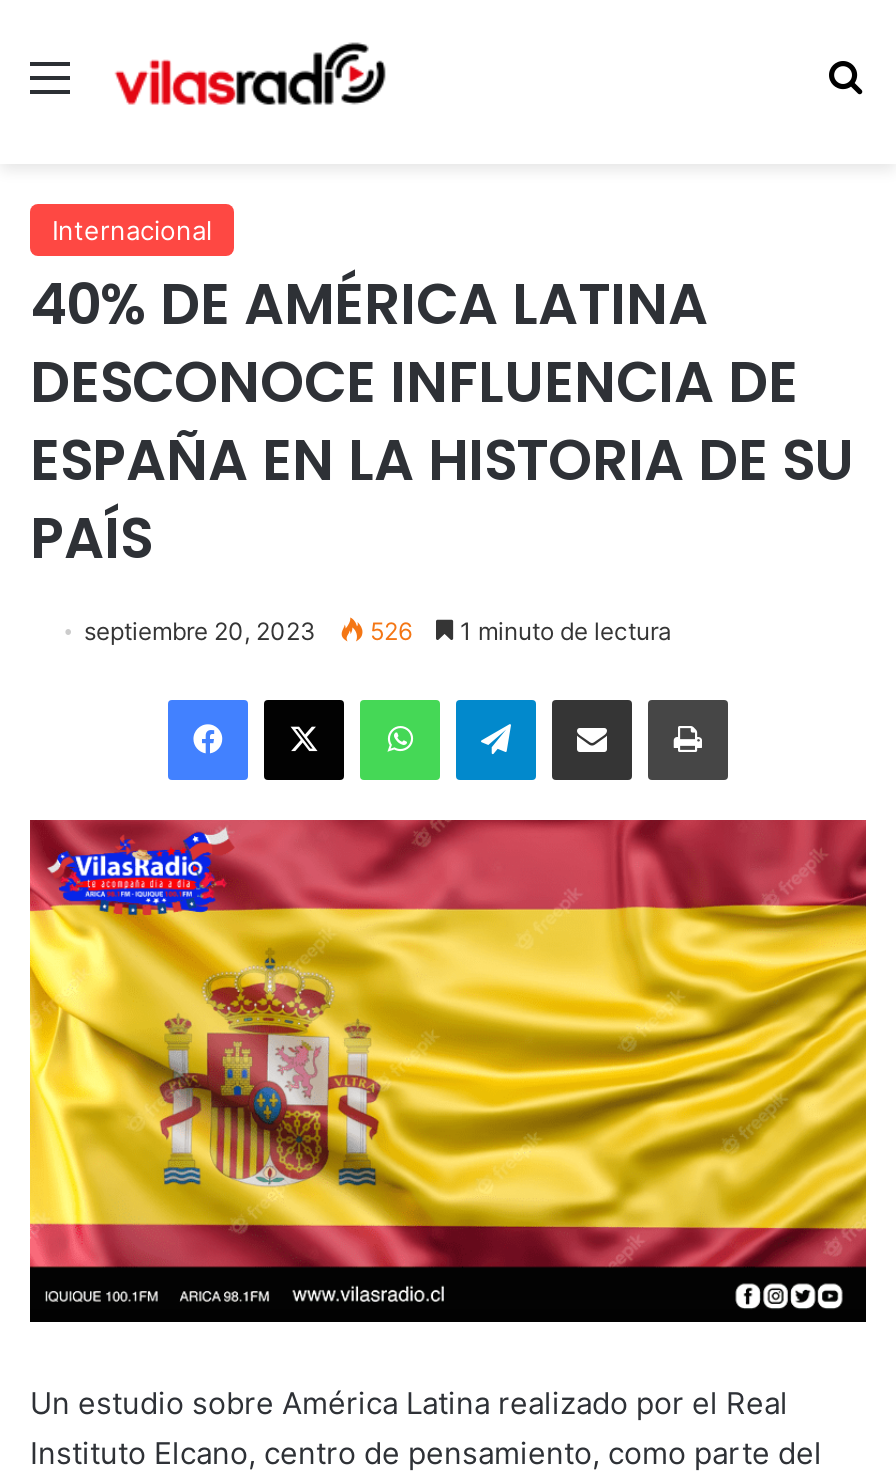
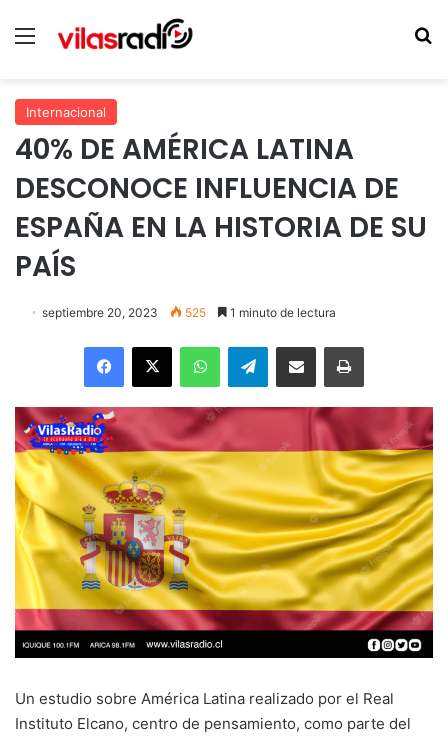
- septiembre 20, 2023 526 1 minuto de lectura
+ septiembre 20, 2023 525 1 minuto de lectura
